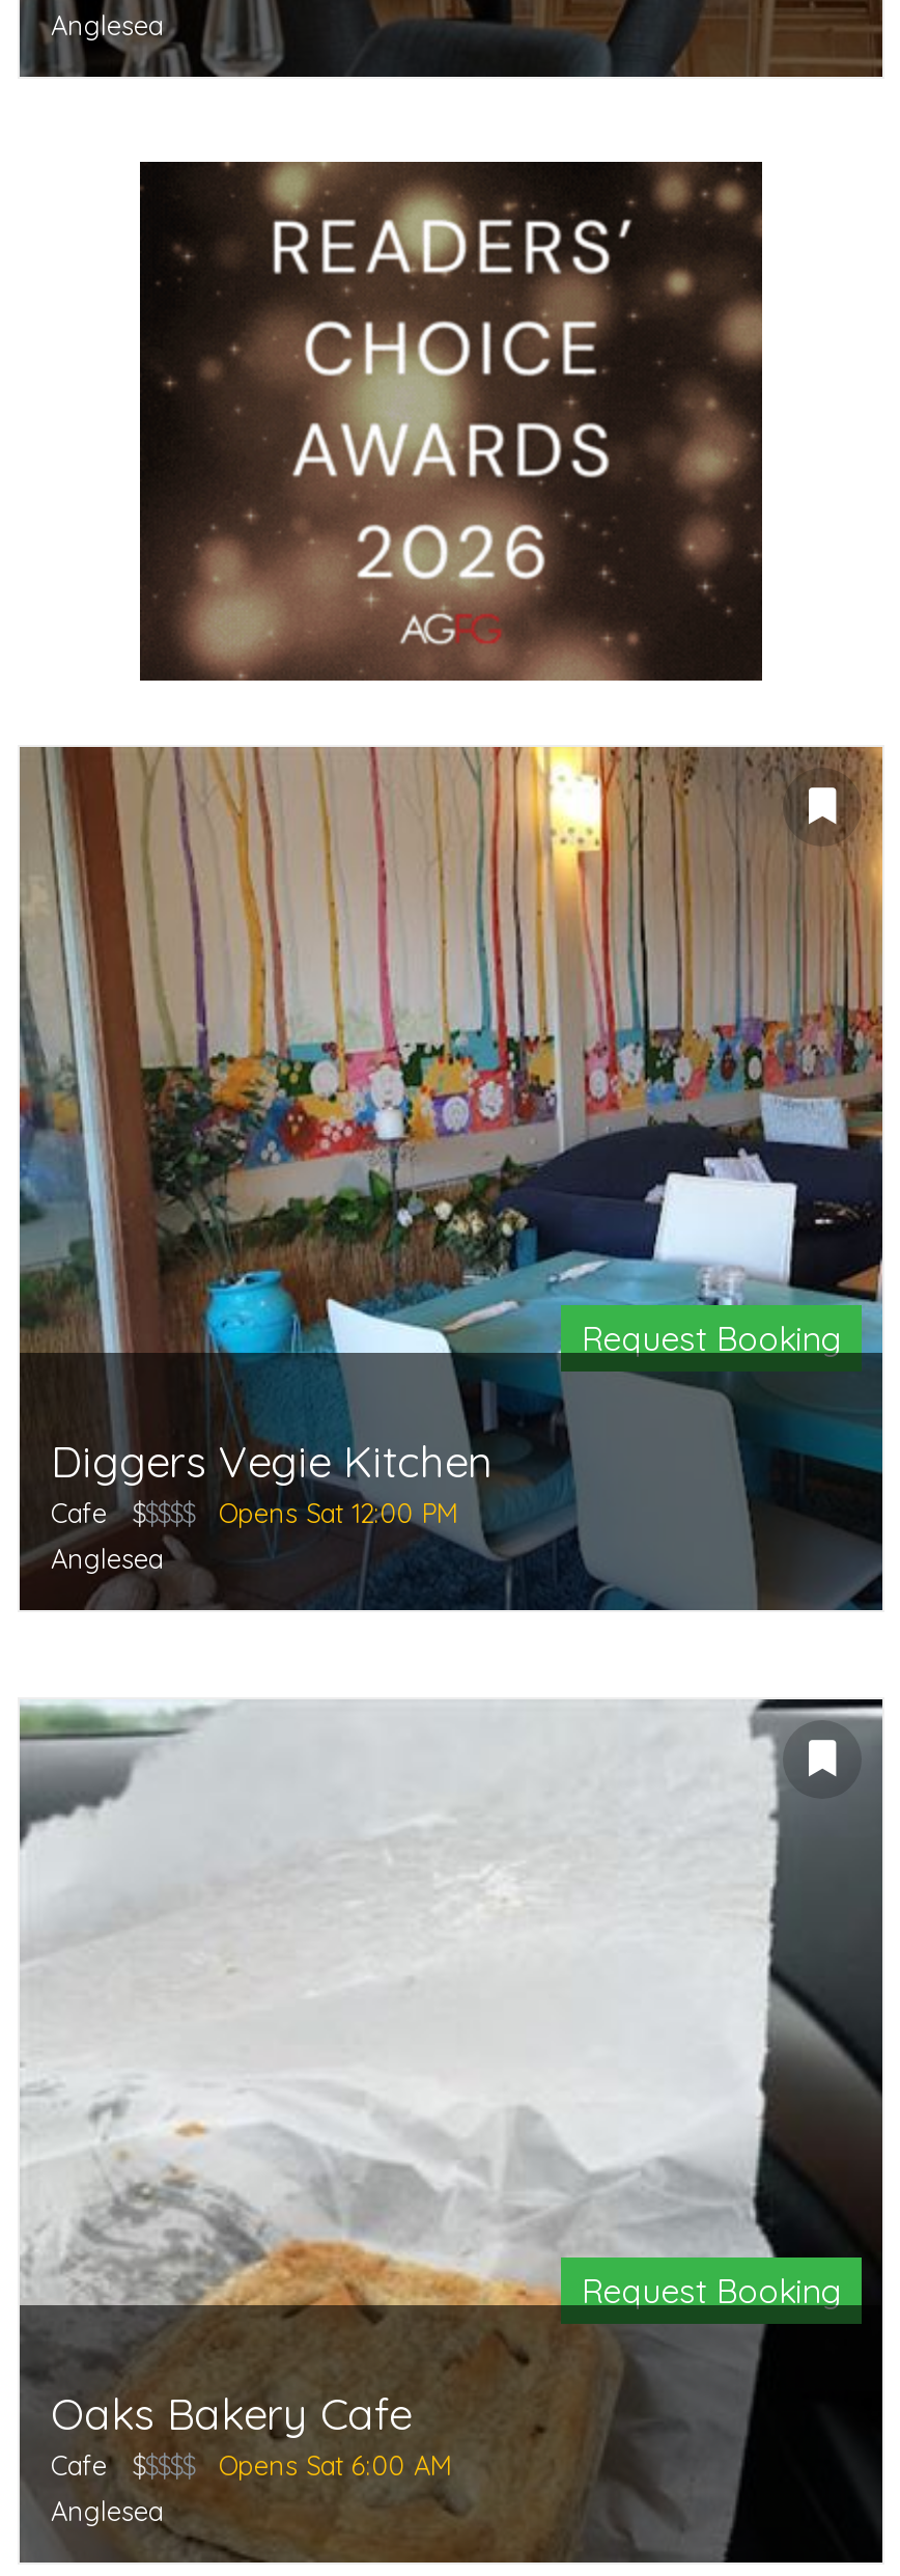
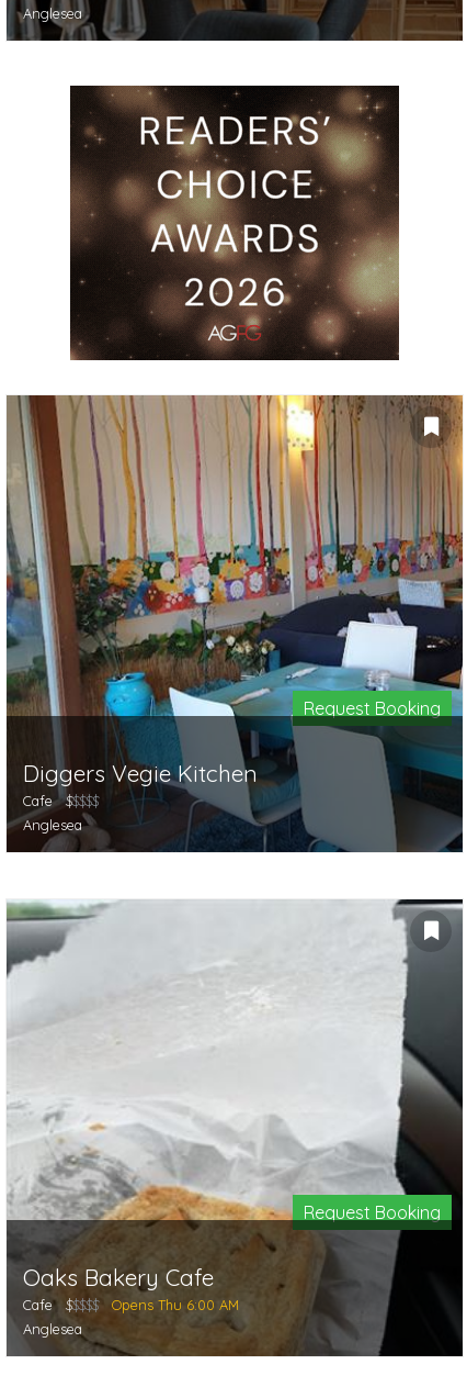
- [image]
+ [image]

- Opens Sat 12:00 PM

- Opens Sat 6:00 AM
+ Opens Thu 6:00 AM
